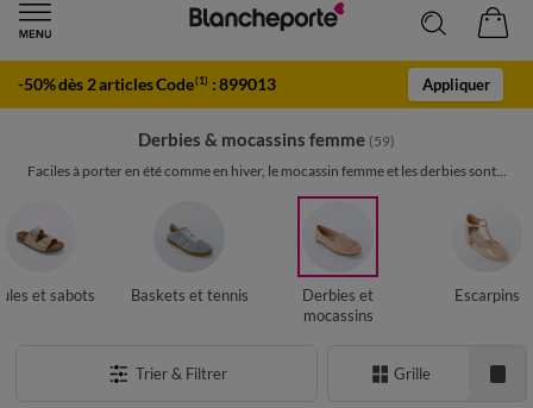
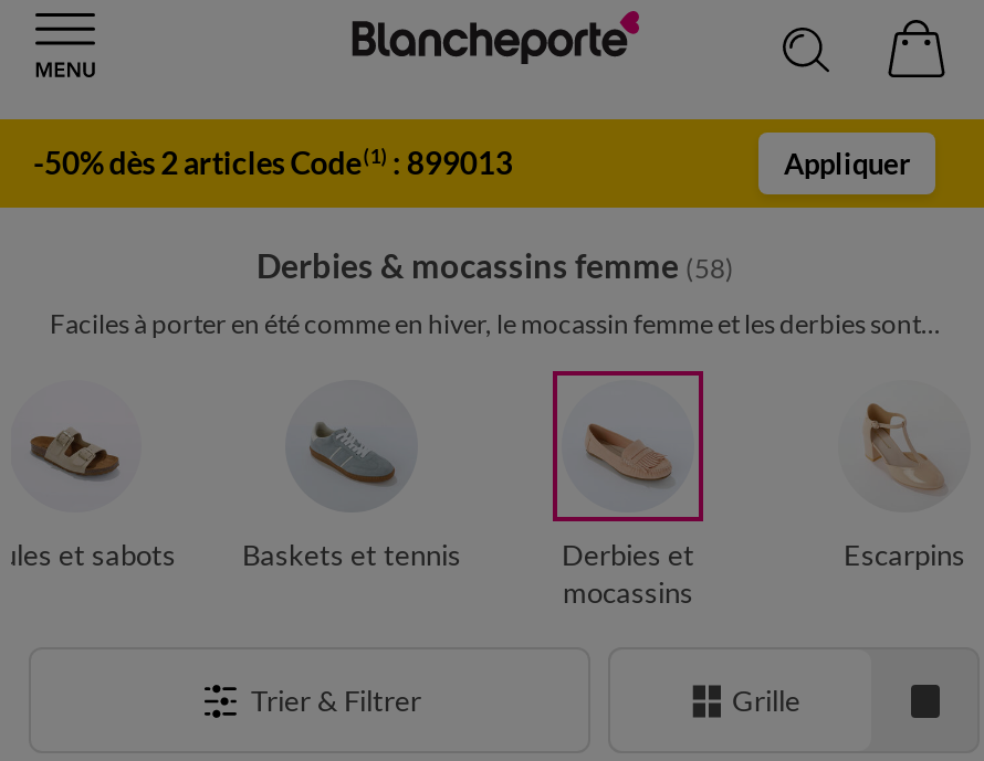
- Derbies & mocassins femme (59)
+ Derbies & mocassins femme (58)
